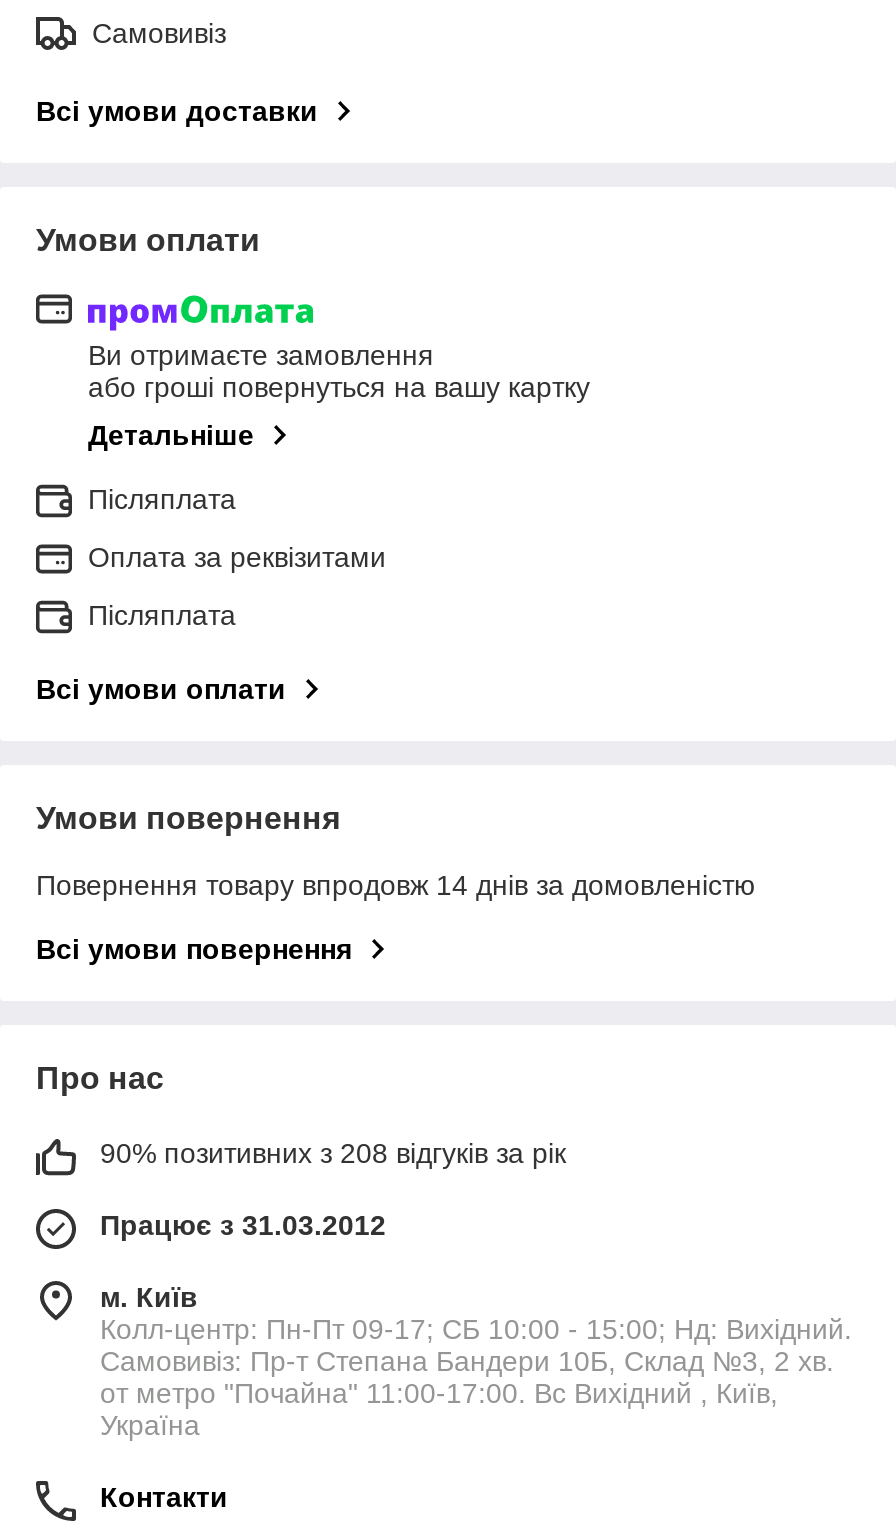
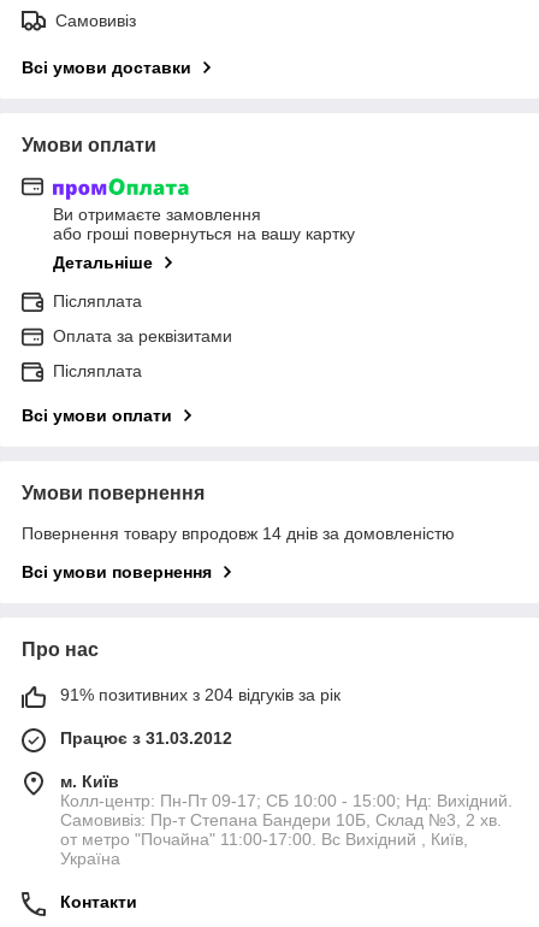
- 90% позитивних з 208 відгуків за рік
+ 91% позитивних з 204 відгуків за рік
